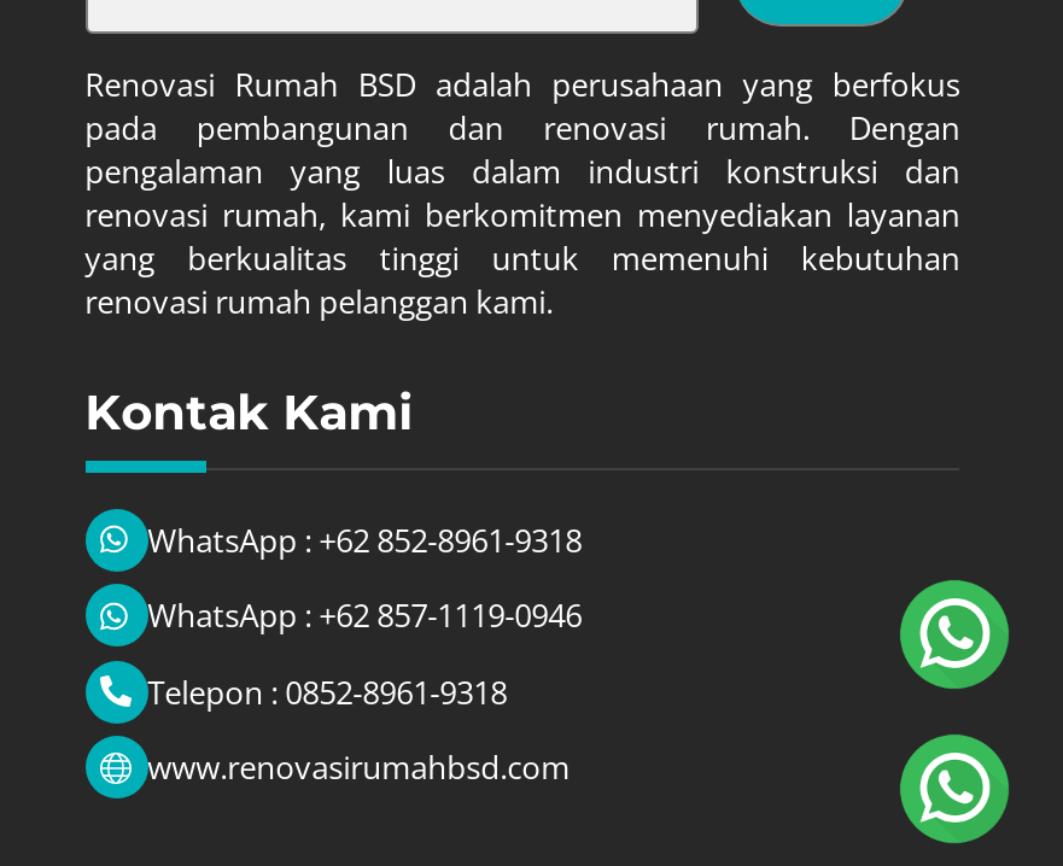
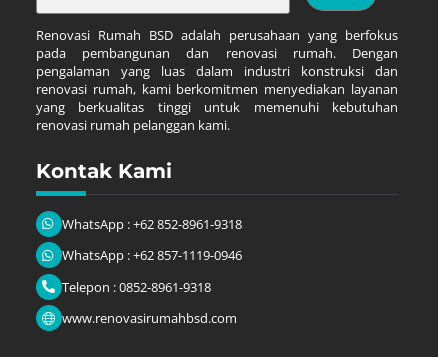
- [image]

- [image]
